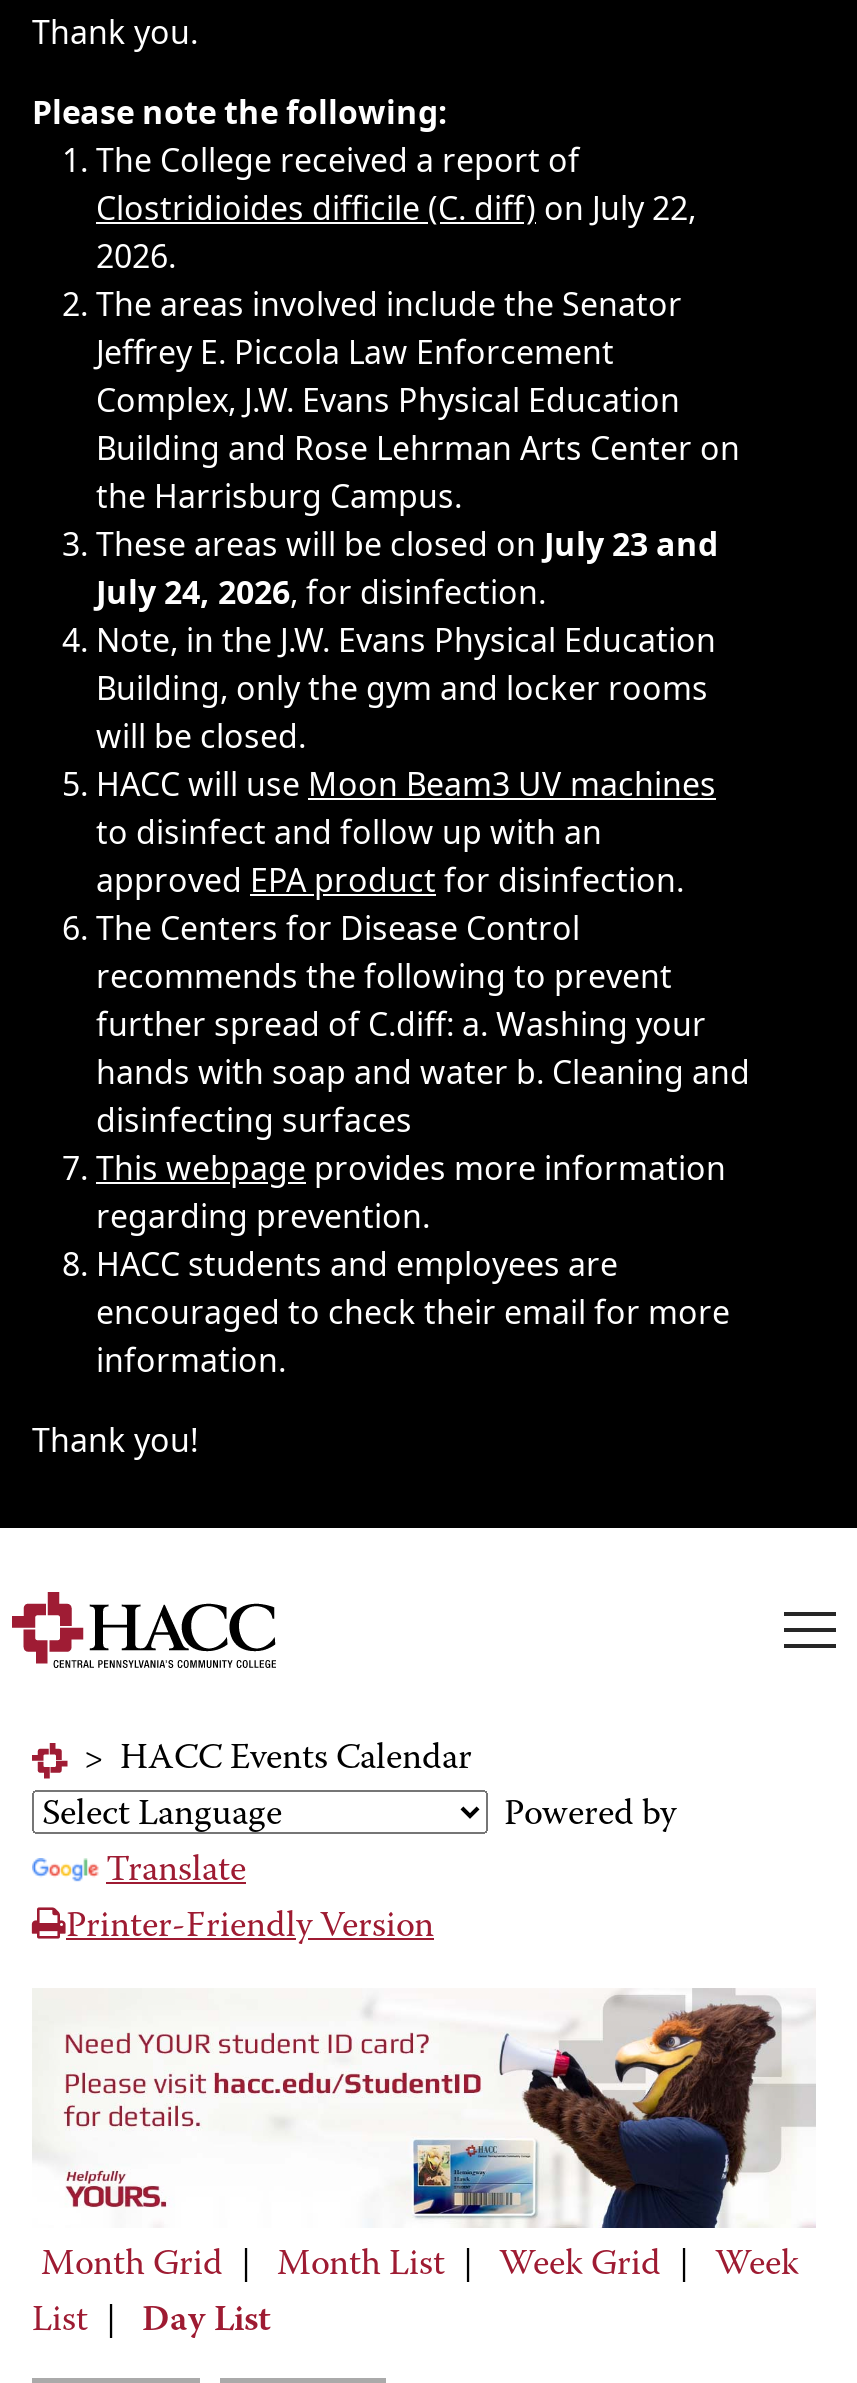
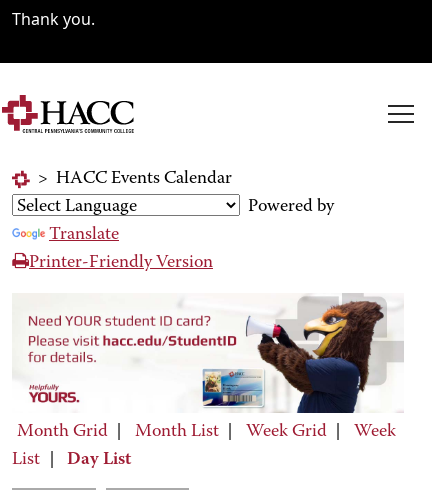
- Please note the following:
- The College received a report of
- Clostridioides difficile (C. diff) on July 22,
- 2026.
- The areas involved include the Senator
- Jeffrey E. Piccola Law Enforcement
- Complex, J.W. Evans Physical Education
- Building and Rose Lehrman Arts Center on
- the Harrisburg Campus.
- These areas will be closed on July 23 and
- July 24, 2026, for disinfection.
- Note, in the J.W. Evans Physical Education
- Building, only the gym and locker rooms
- will be closed.
- HACC will use Moon Beam3 UV machines
- to disinfect and follow up with an
- approved EPA product for disinfection.
- The Centers for Disease Control
- recommends the following to prevent
- further spread of C.diff: a. Washing your
- hands with soap and water b. Cleaning and
- disinfecting surfaces
- This webpage provides more information
- regarding prevention.
- HACC students and employees are
- encouraged to check their email for more
- information.
- Thank you!
